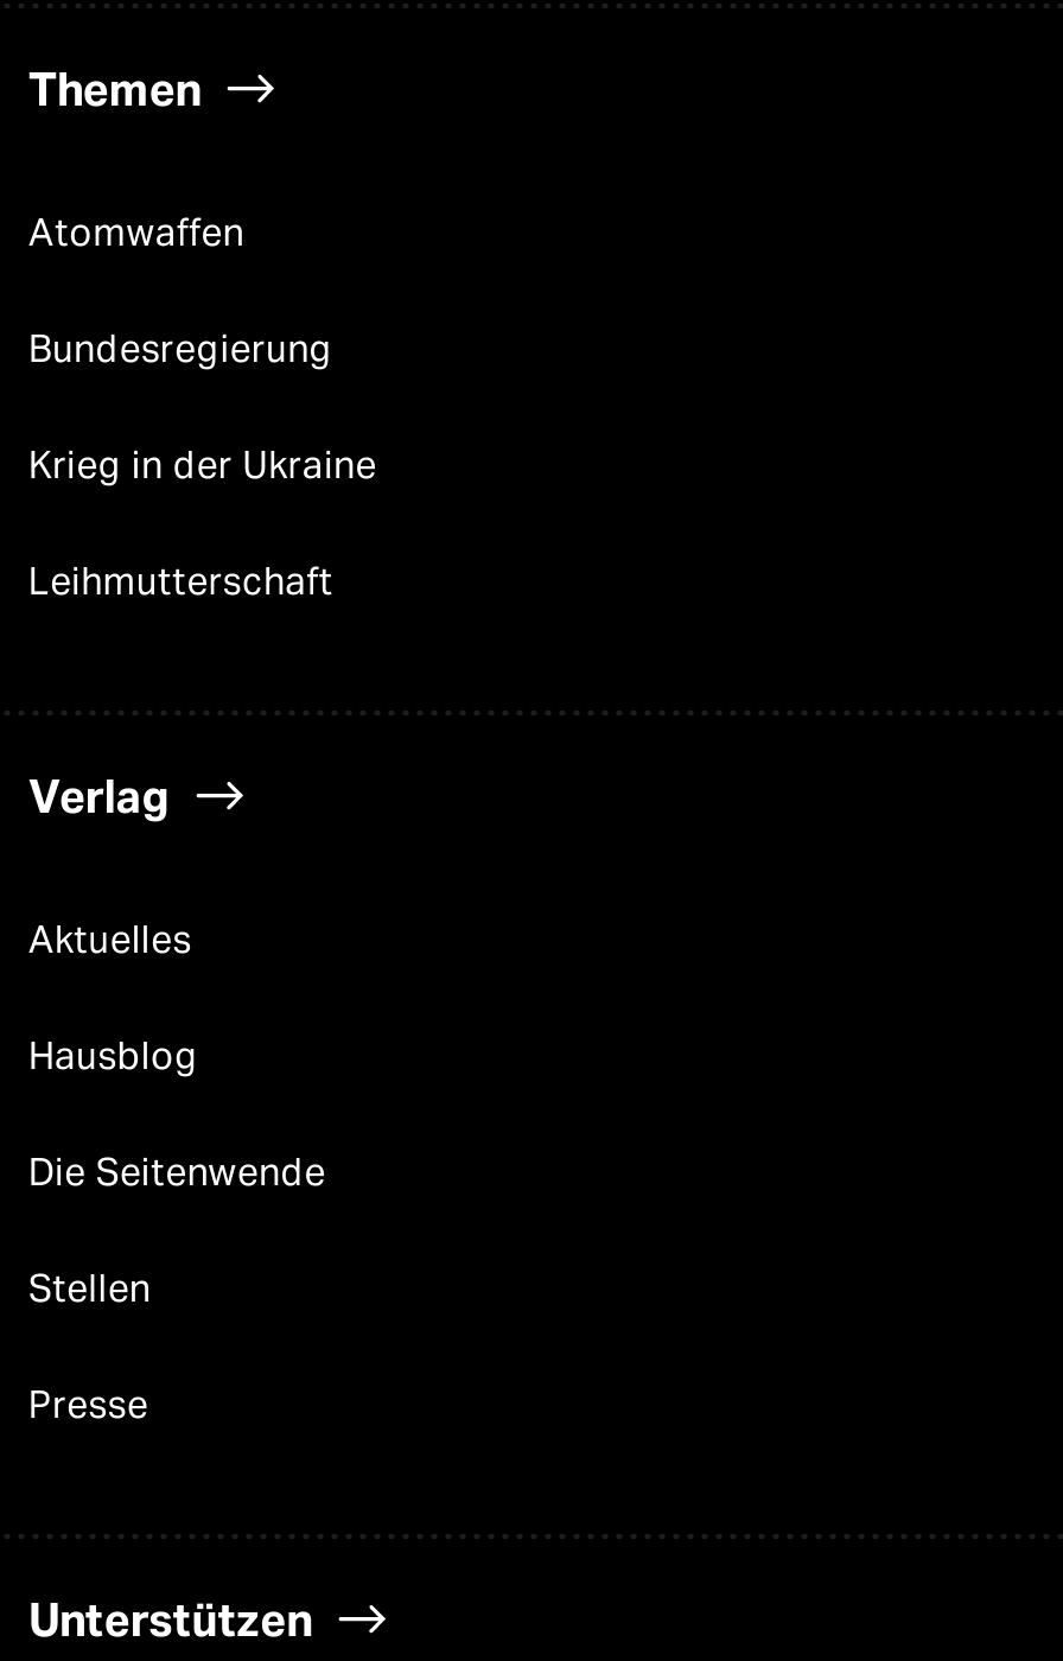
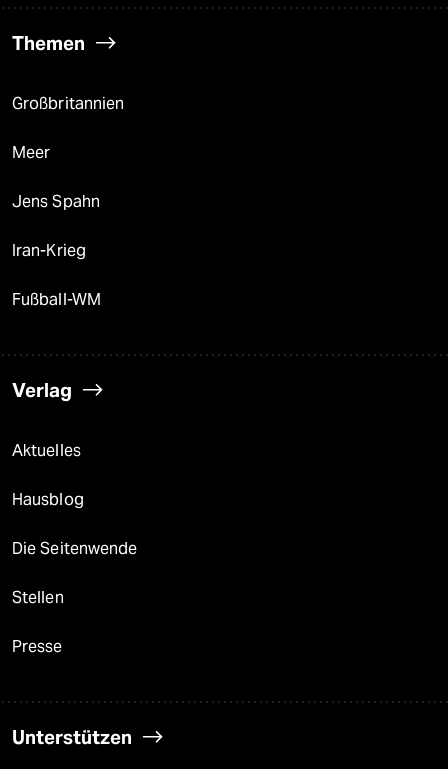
- Atomwaffen
- Bundesregierung
- Krieg in der Ukraine
- Leihmutterschaft
+ Großbritannien
+ Meer
+ Jens Spahn
+ Iran-Krieg
+ Fußball-WM
